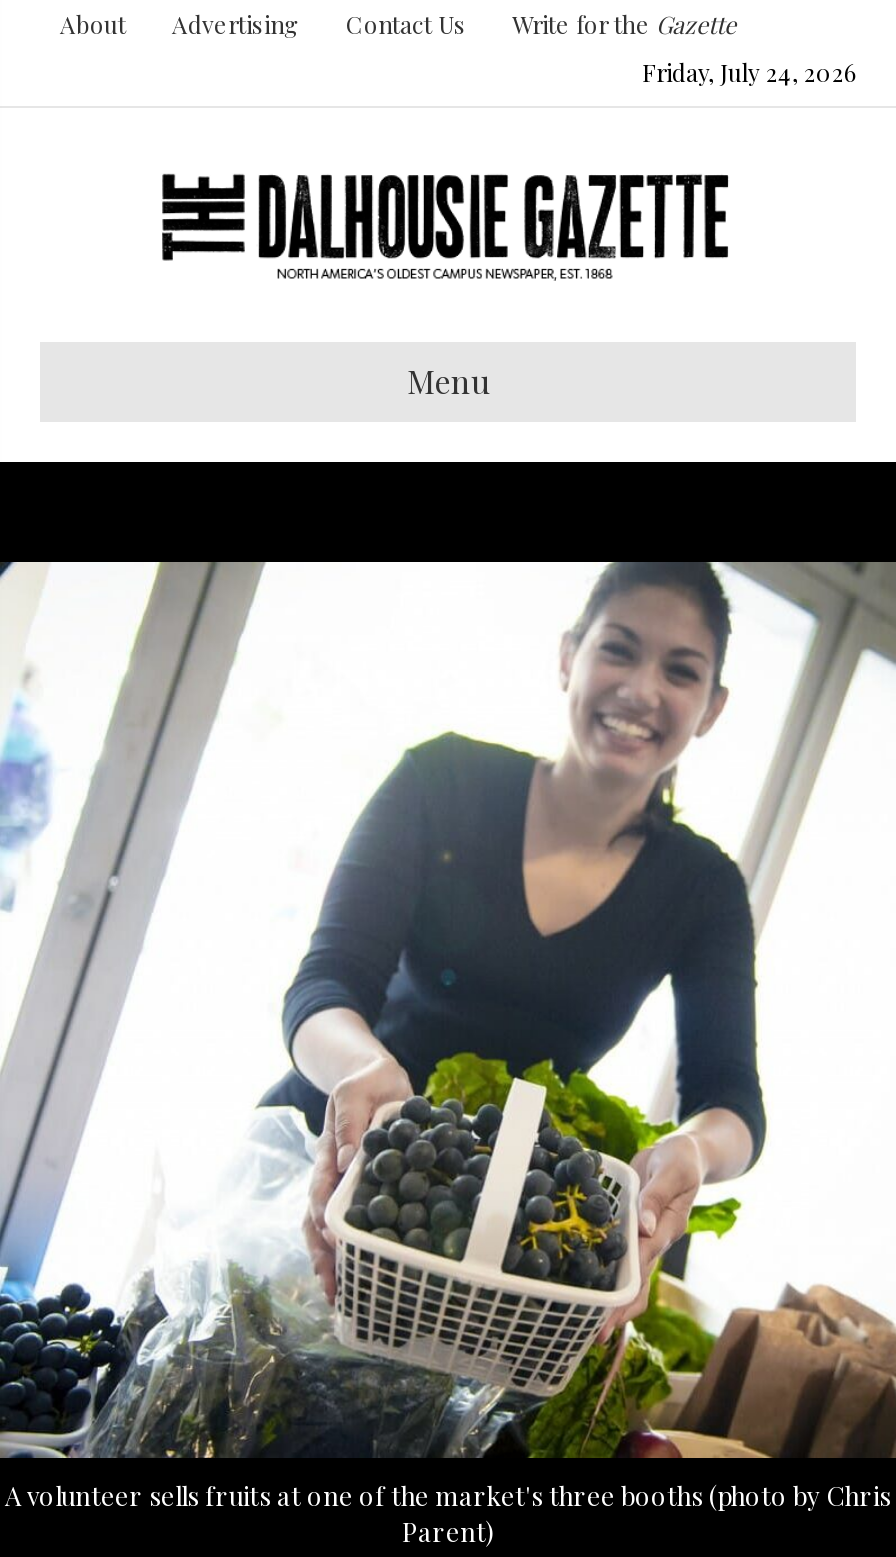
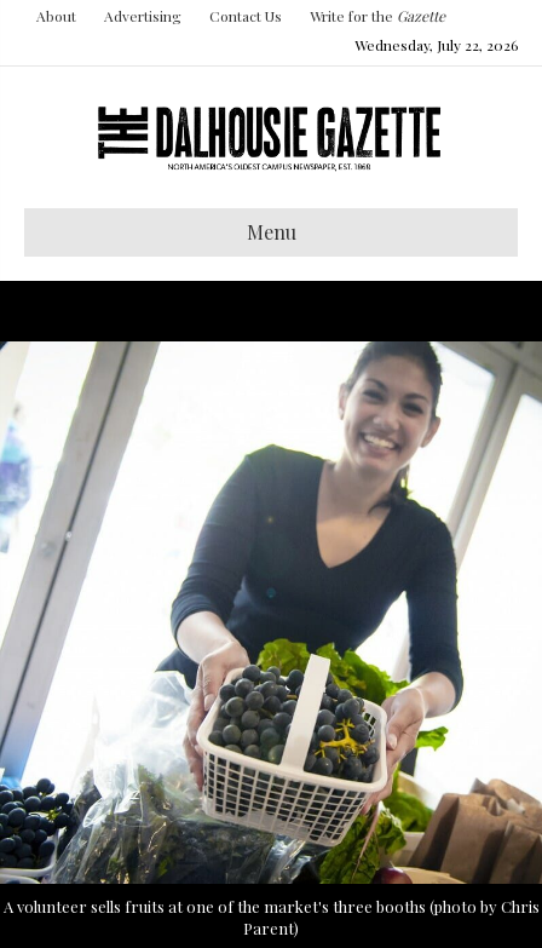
- Friday, July 24, 2026
+ Wednesday, July 22, 2026
